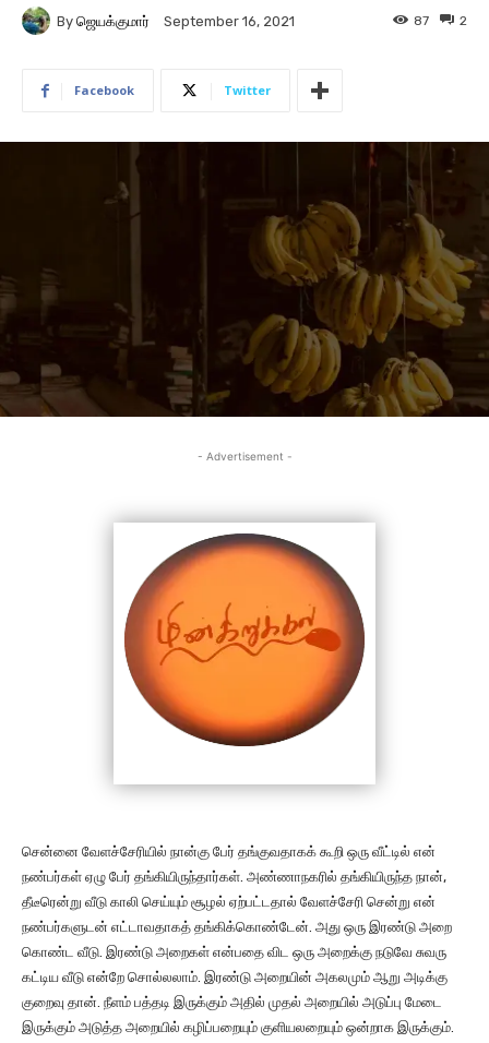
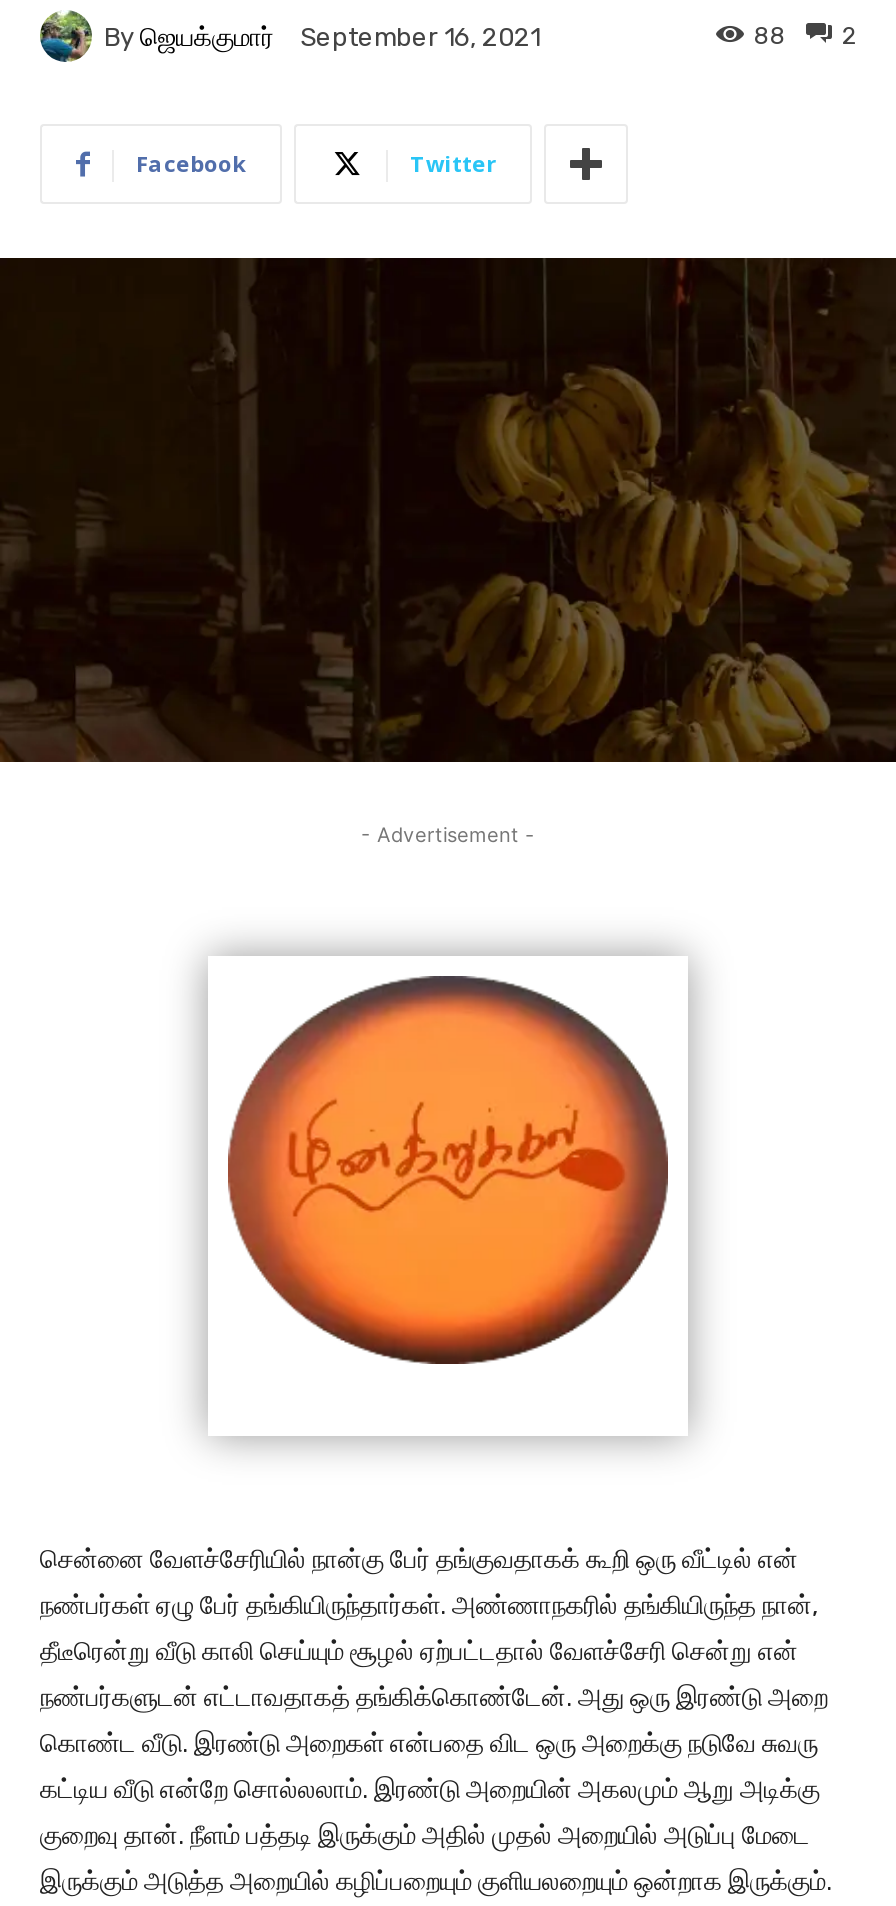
- 87
+ 88
